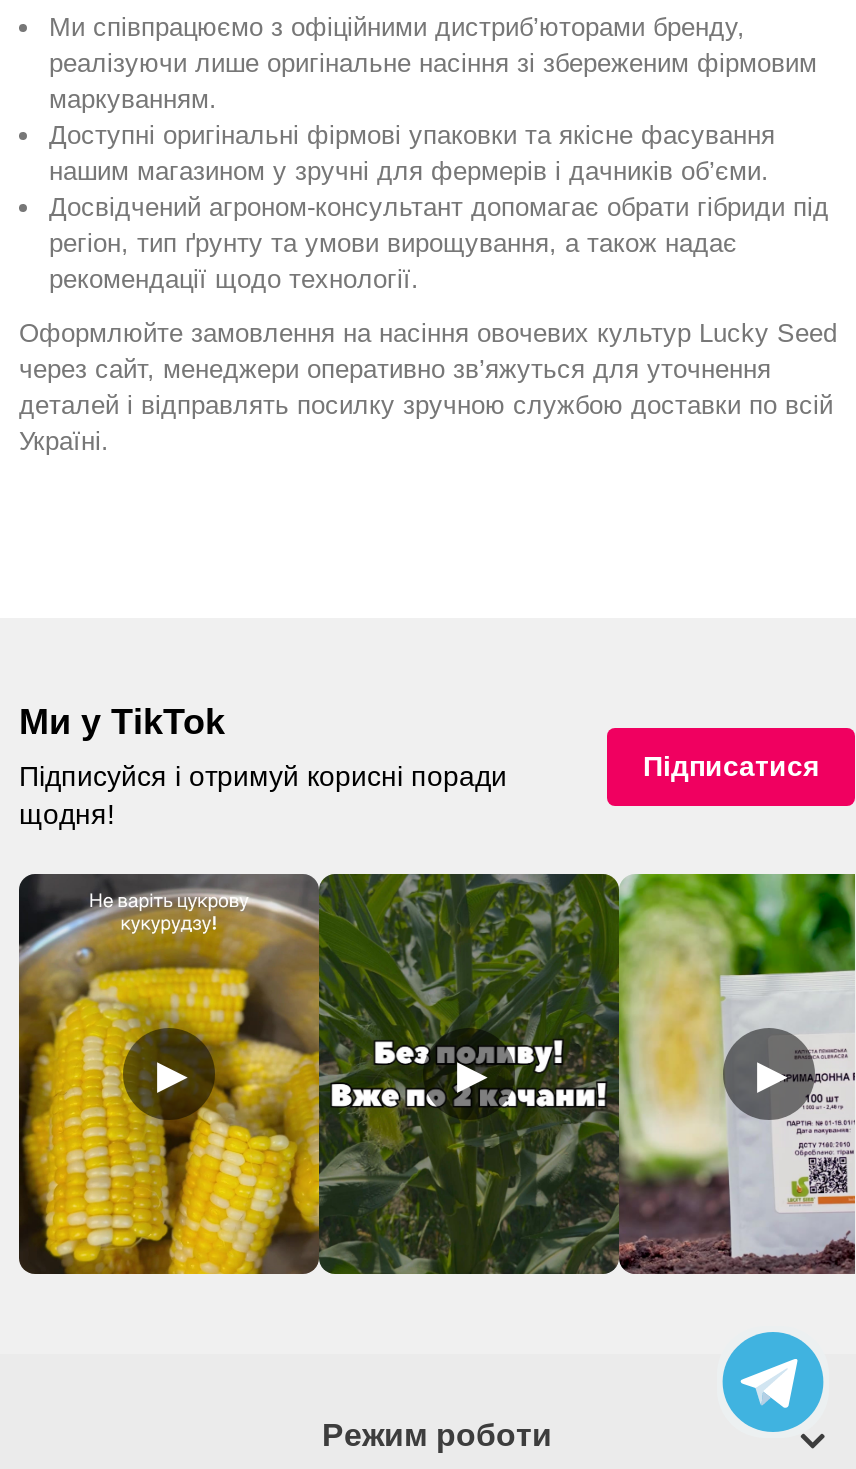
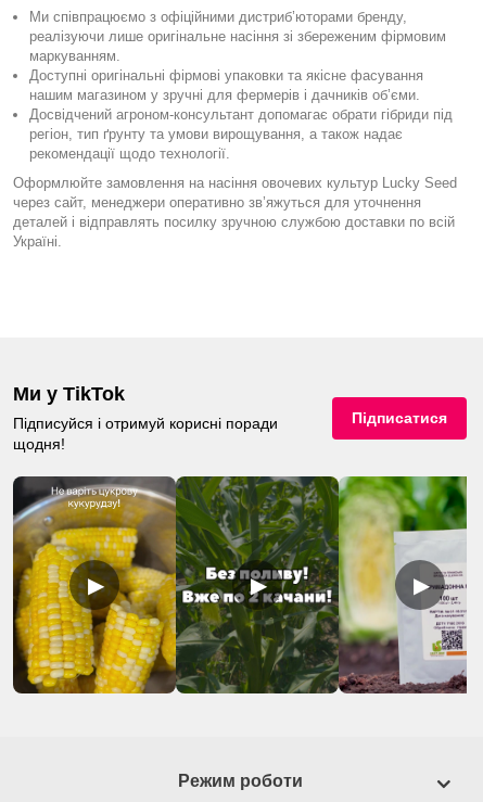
- [image]
